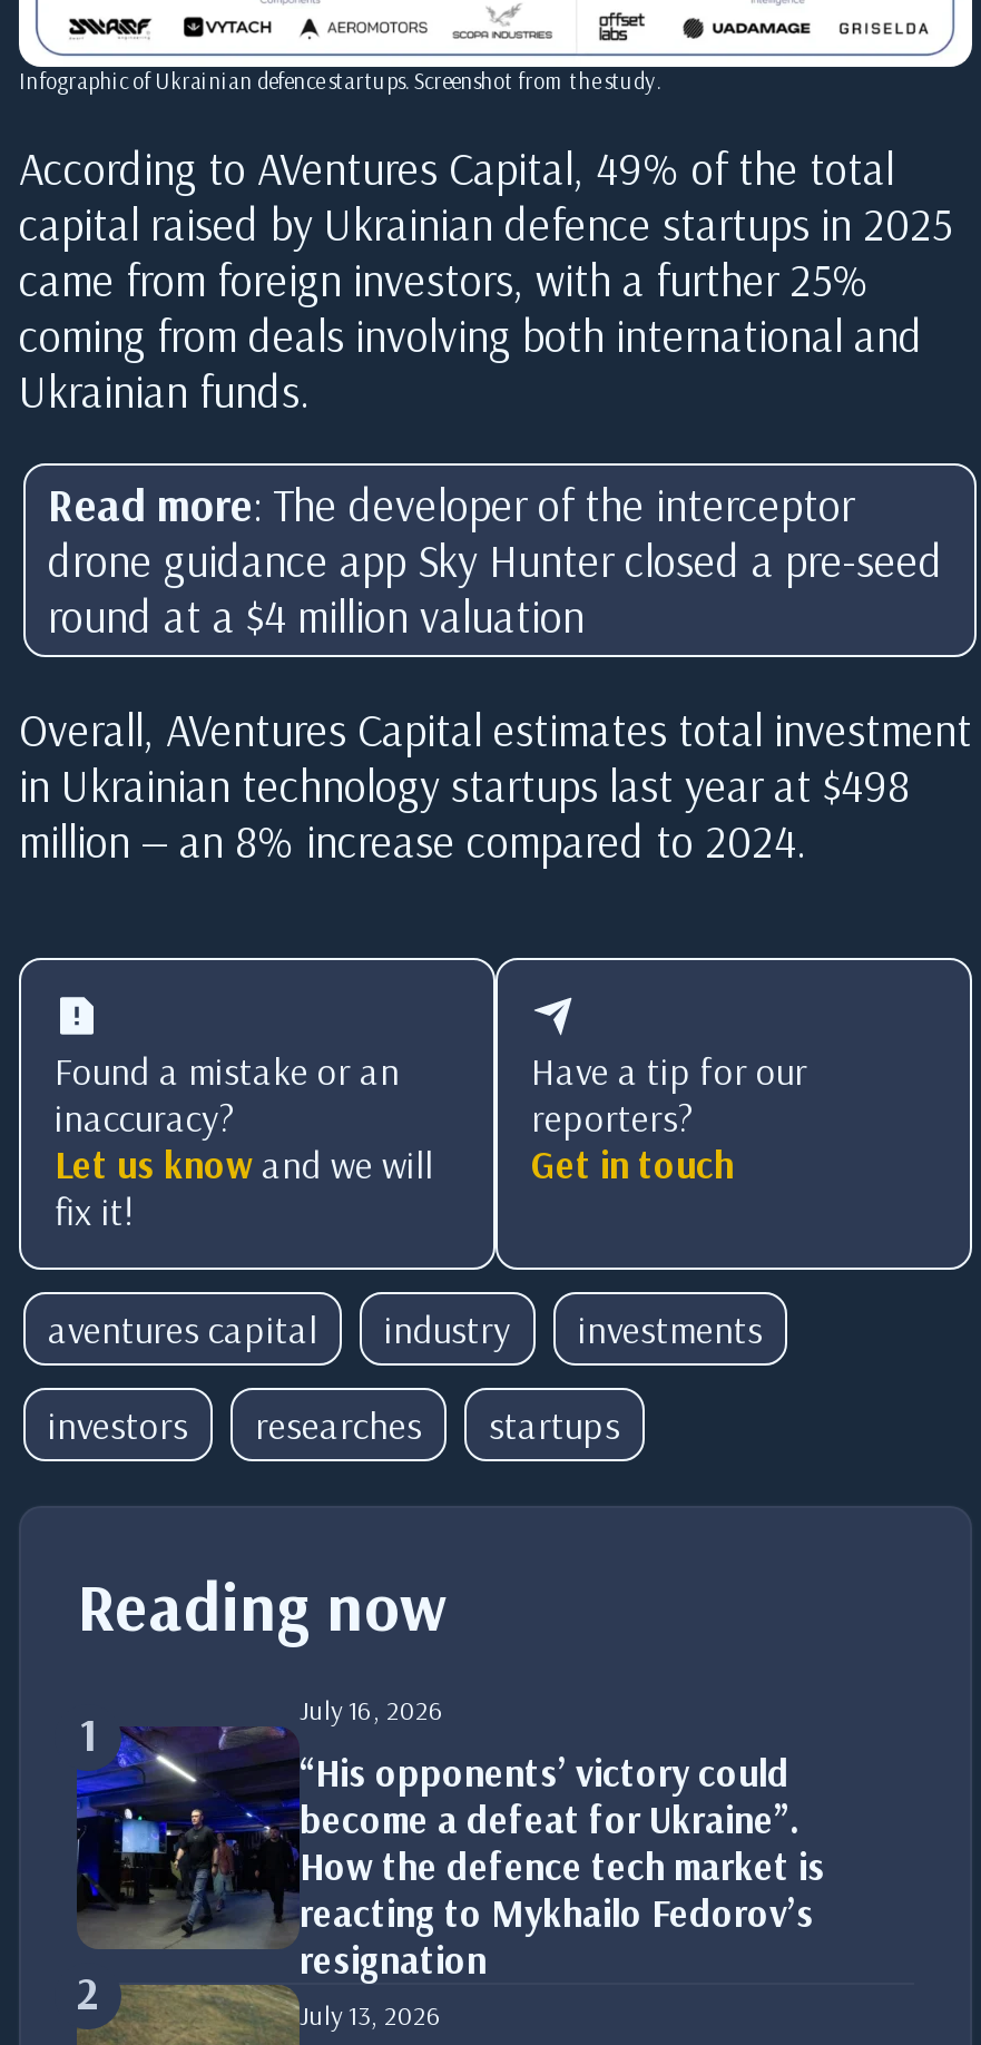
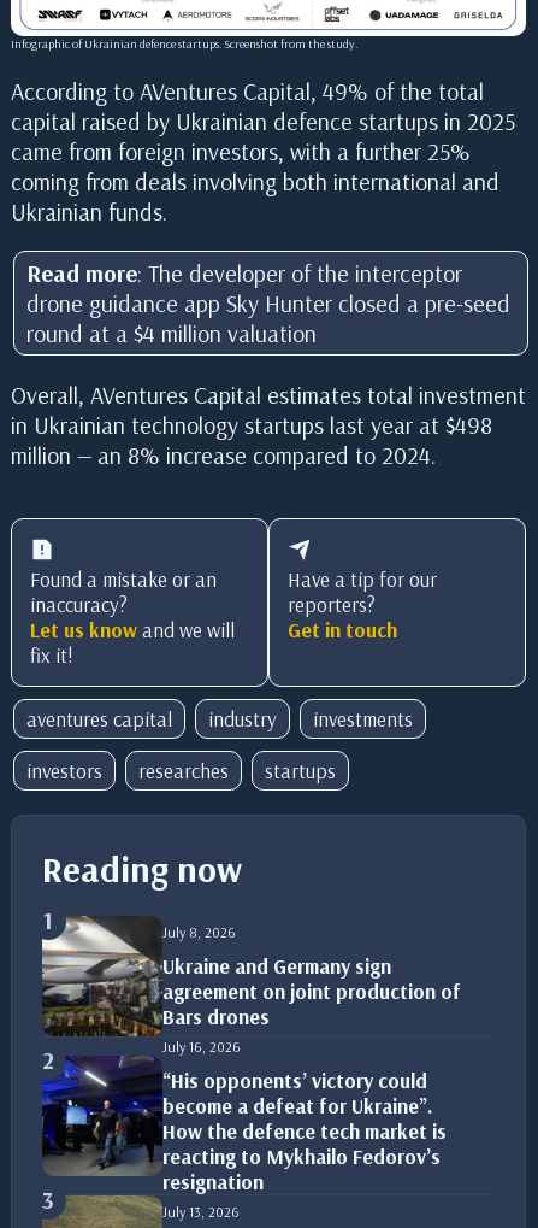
+ [image]
+ July 8, 2026
+ Ukraine and Germany sign
+ agreement on joint production of
+ Bars drones
+ 2

- 2
+ 3
